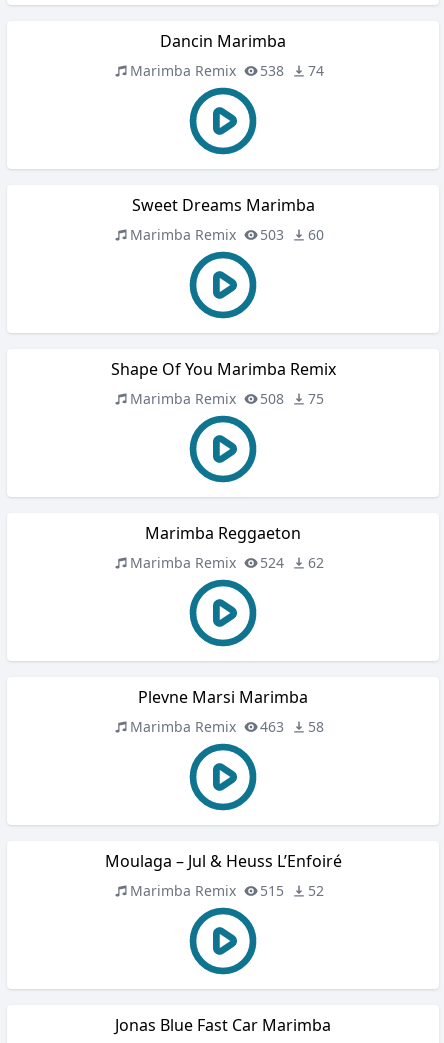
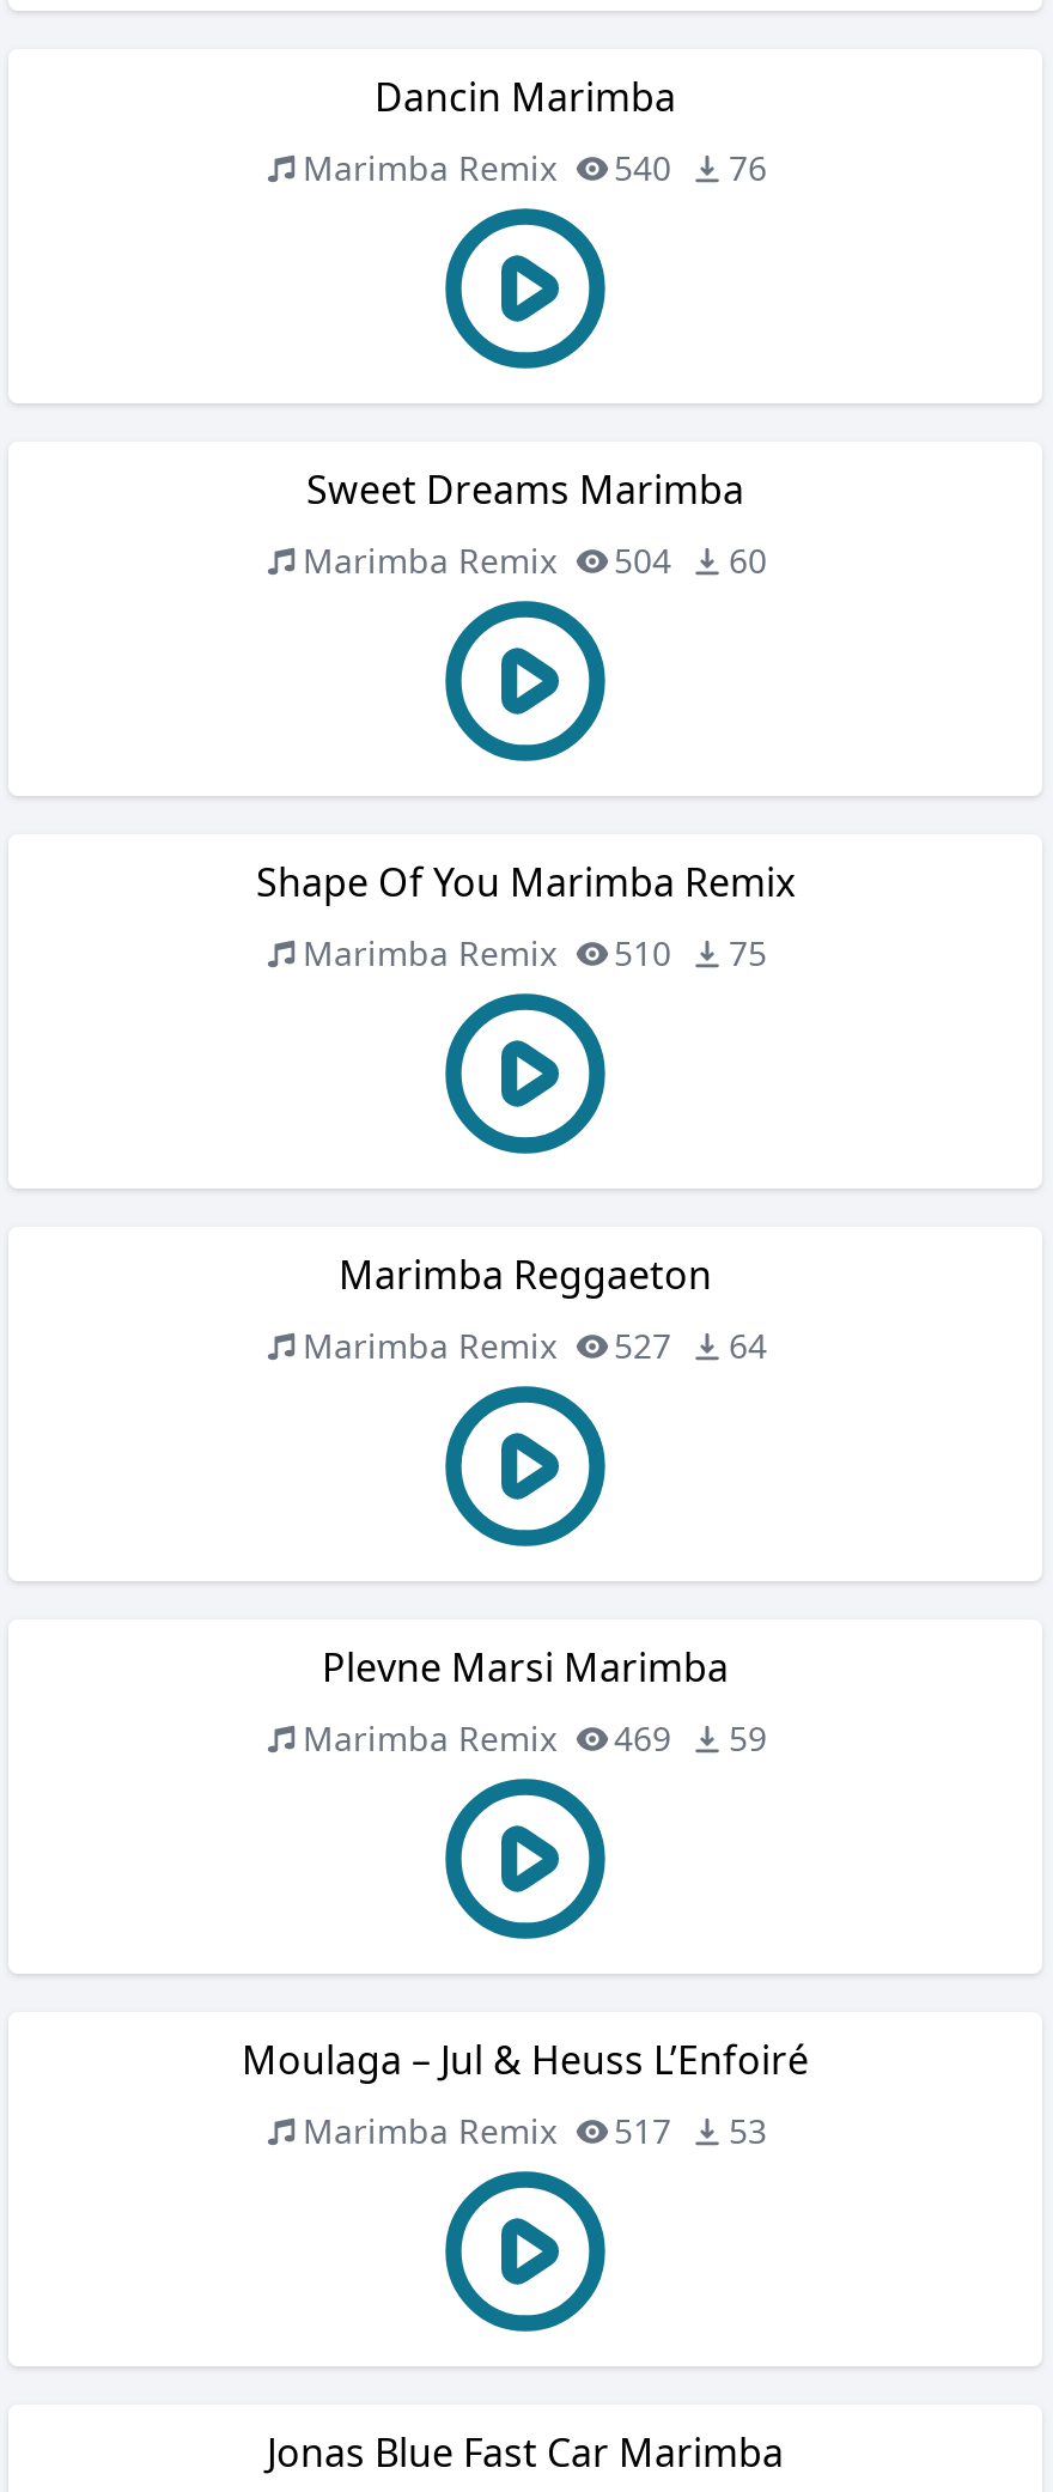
- 538
+ 540

- 74
+ 76

- Marimba Remix 503 60
+ Marimba Remix 504 60

- Marimba Remix 508 75
+ Marimba Remix 510 75

- 524
+ 527

- 62
+ 64

- 463
+ 469

- 58
+ 59

- 515
+ 517

- 52
+ 53
